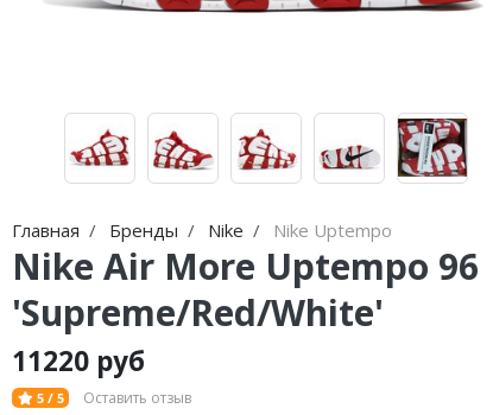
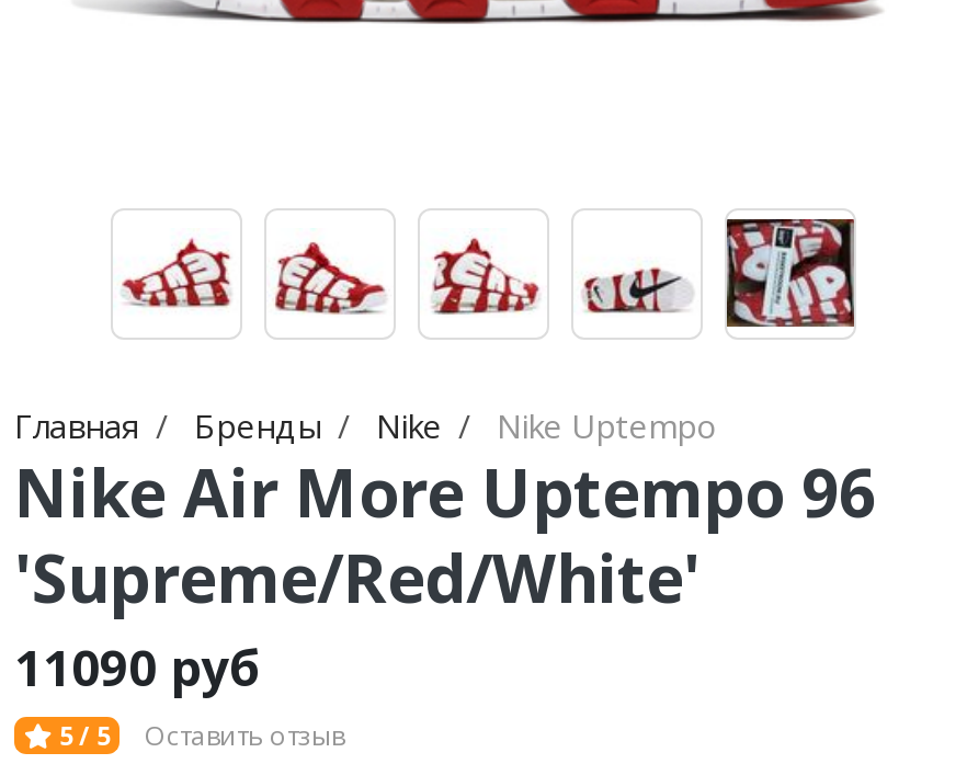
- 11220 руб
+ 11090 руб
